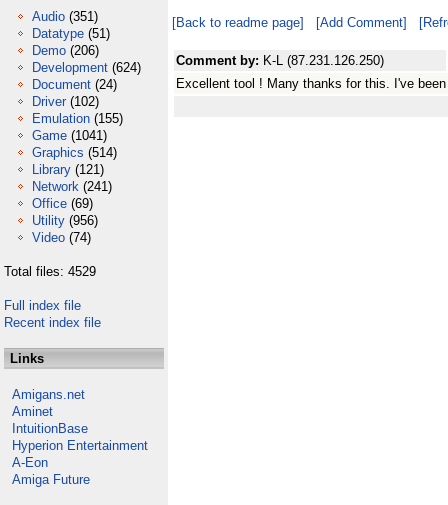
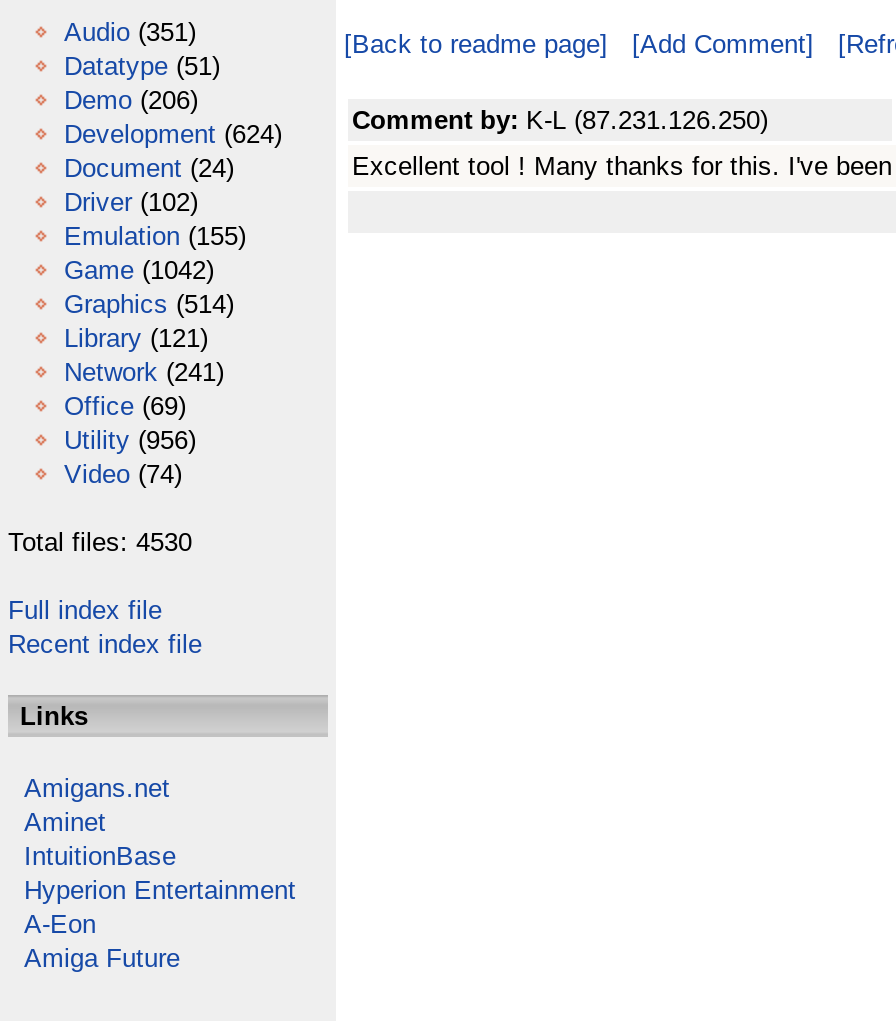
- Game (1041)
+ Game (1042)

- Total files: 4529
+ Total files: 4530
